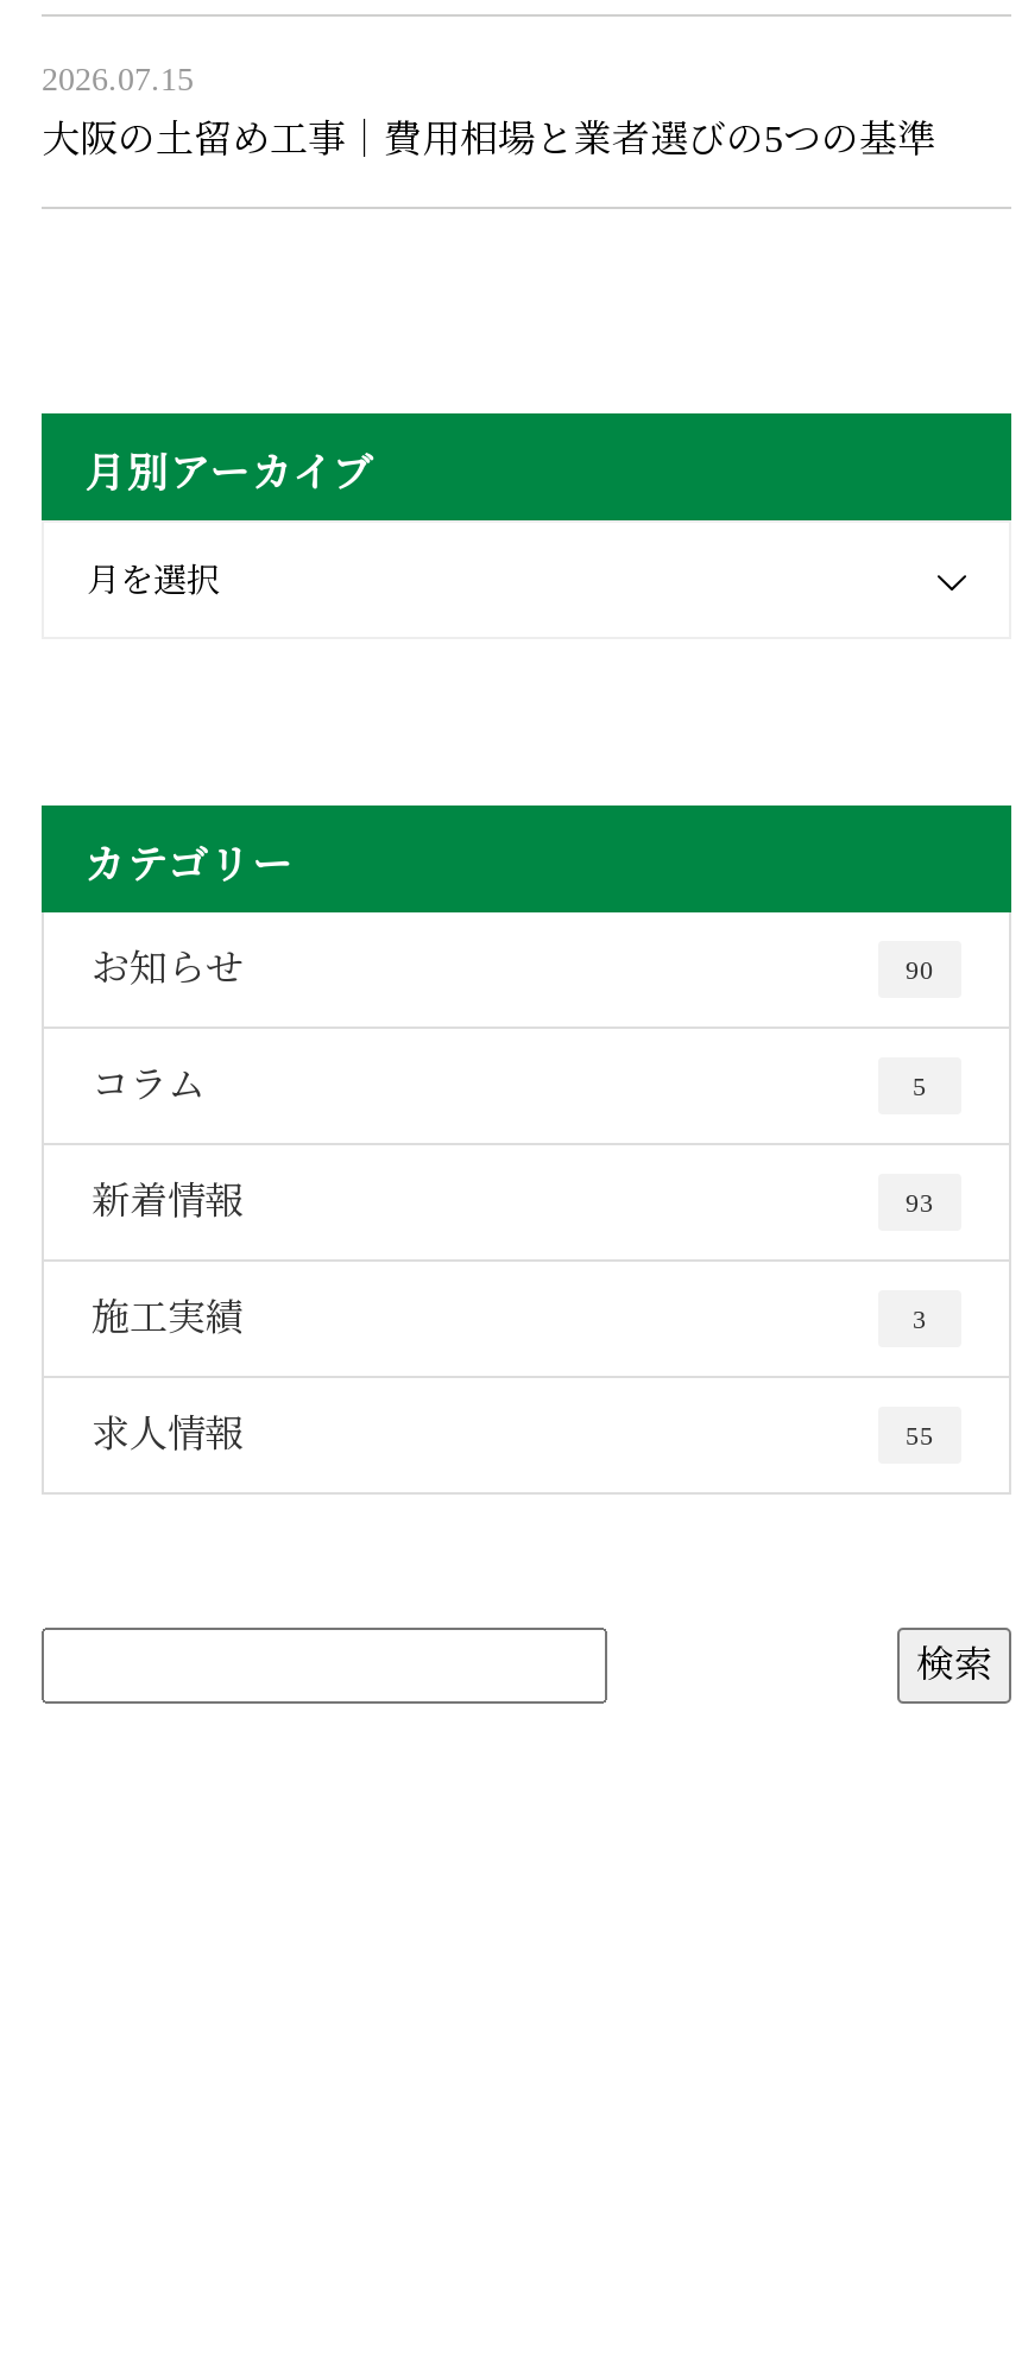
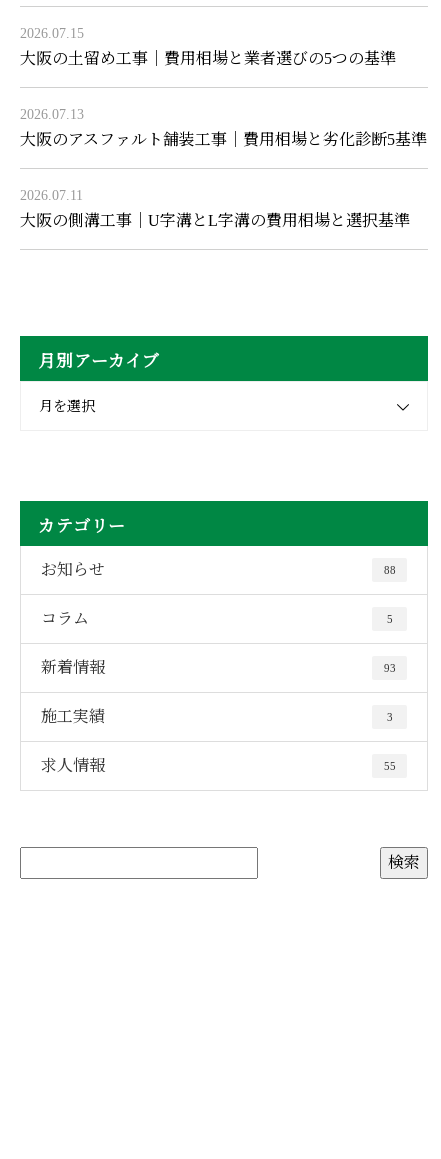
+ 2026.07.13
+ 大阪のアスファルト舗装工事｜費用相場と劣化診断5基準
+ 2026.07.11
+ 大阪の側溝工事｜U字溝とL字溝の費用相場と選択基準

- 90
+ 88
